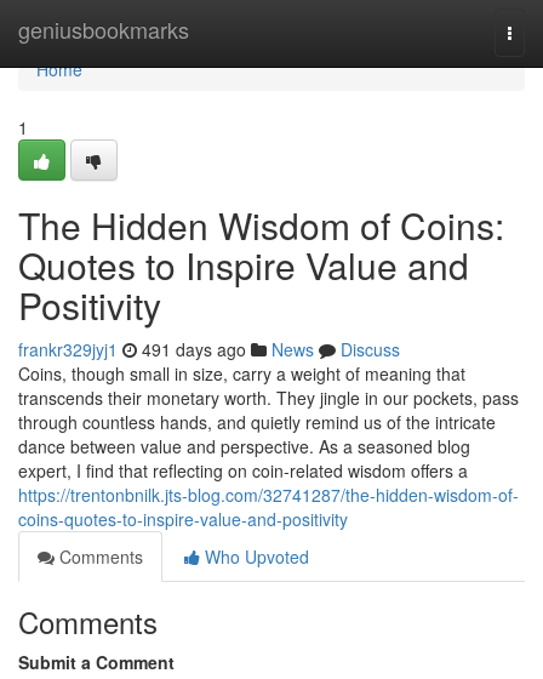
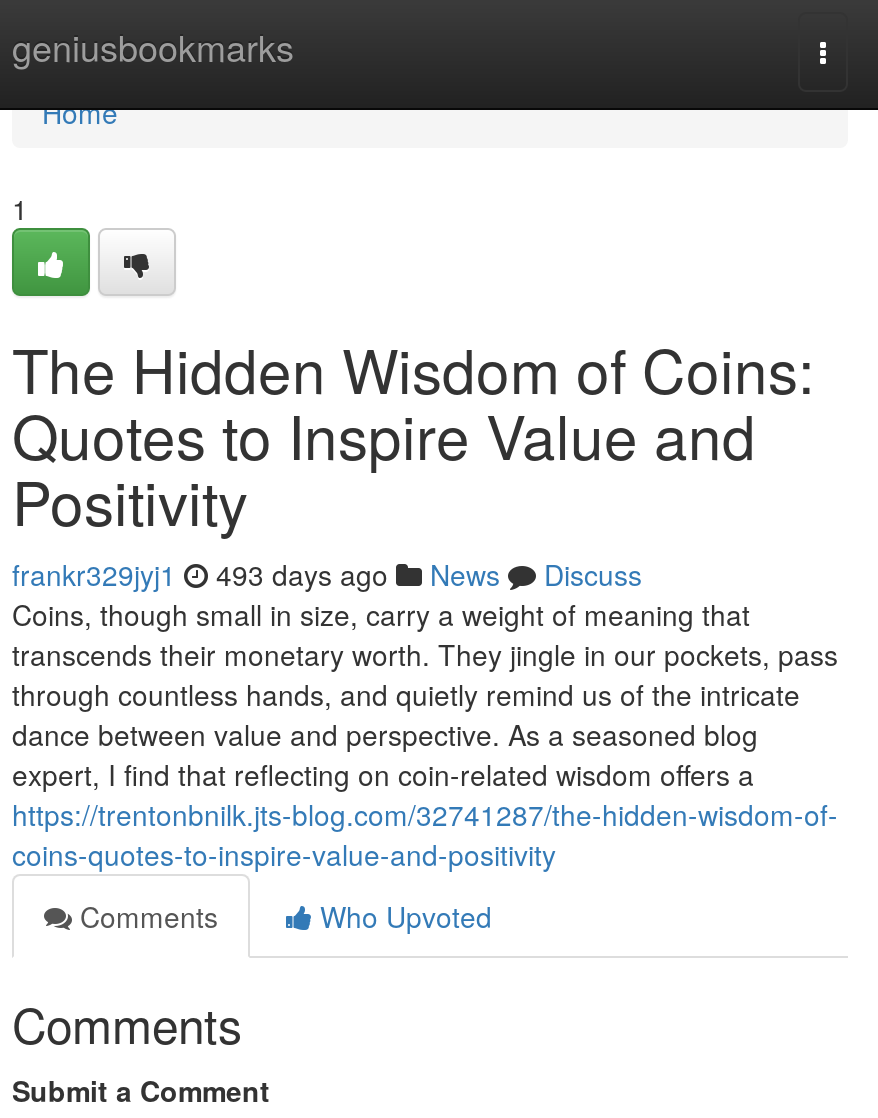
- frankr329jyj1 491 days ago News Discuss
+ frankr329jyj1 493 days ago News Discuss
